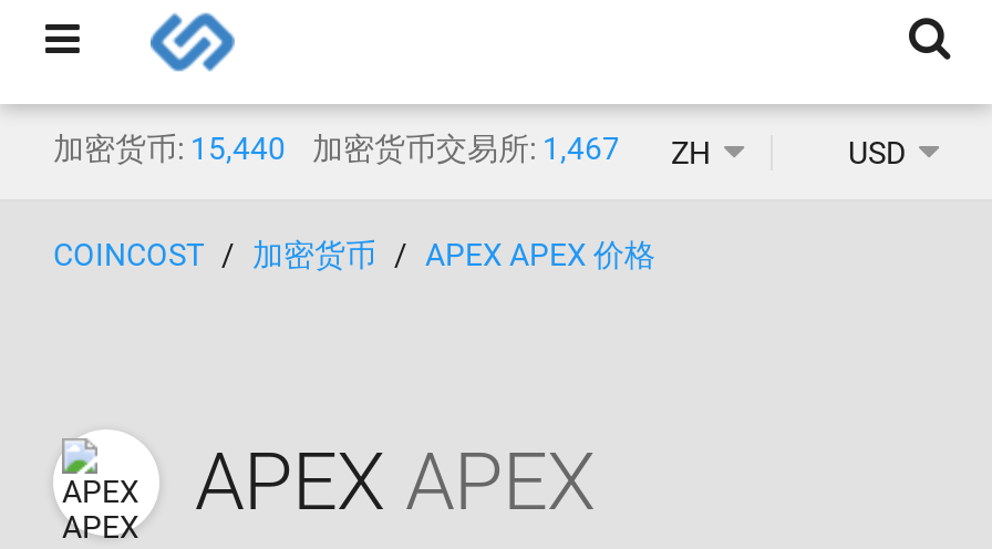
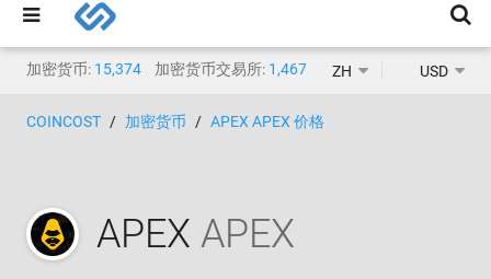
- 加密货币: 15,440 加密货币交易所: 1,467 ZH
+ 加密货币: 15,374 加密货币交易所: 1,467 ZH

- [image]
+ [image]
